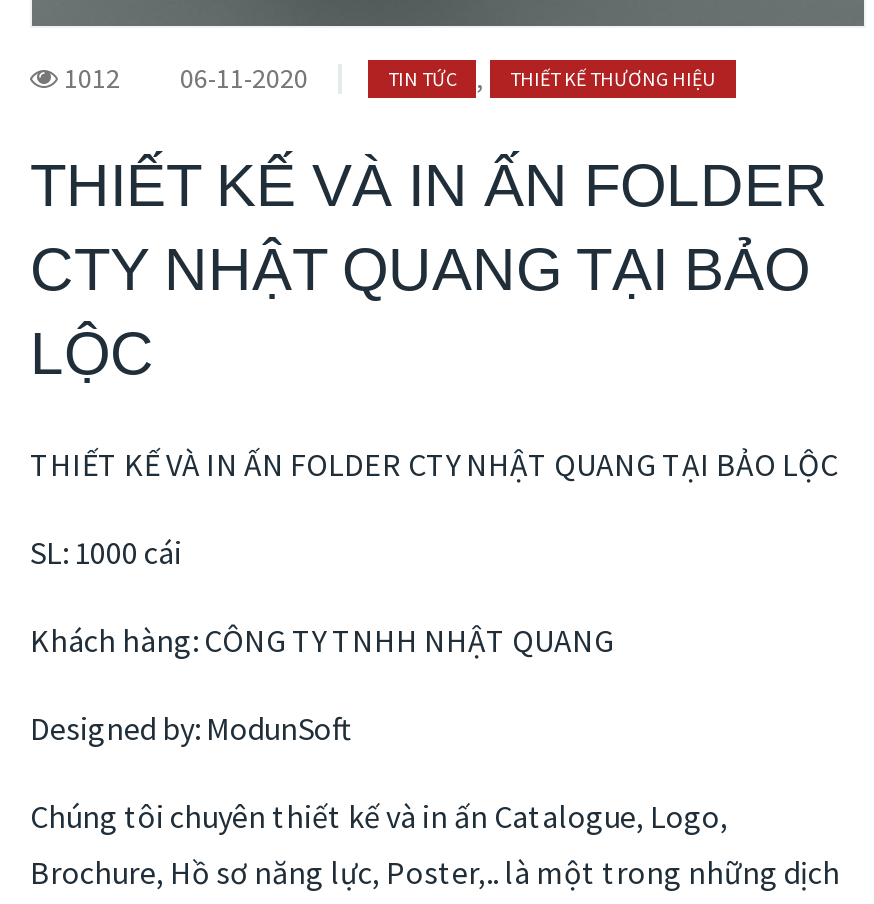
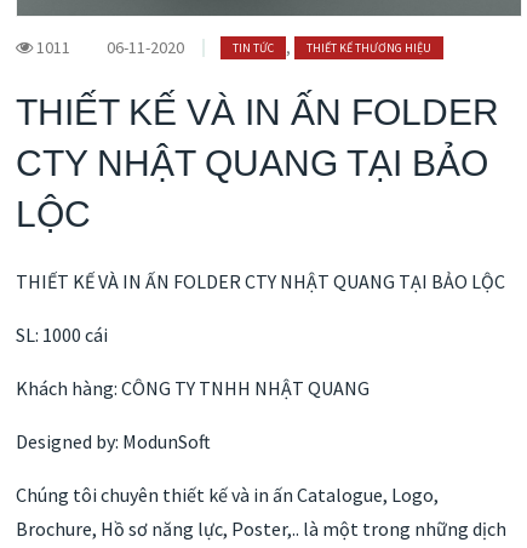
- 1012 06-11-2020
+ 1011 06-11-2020
